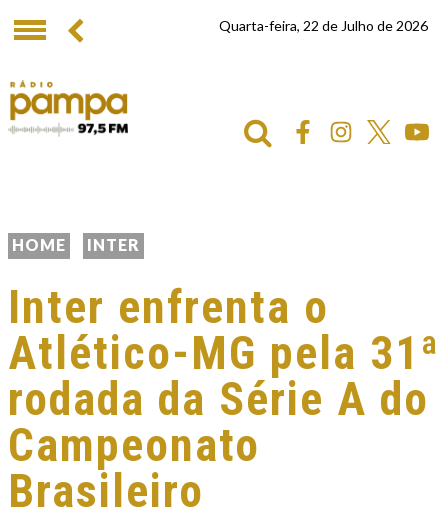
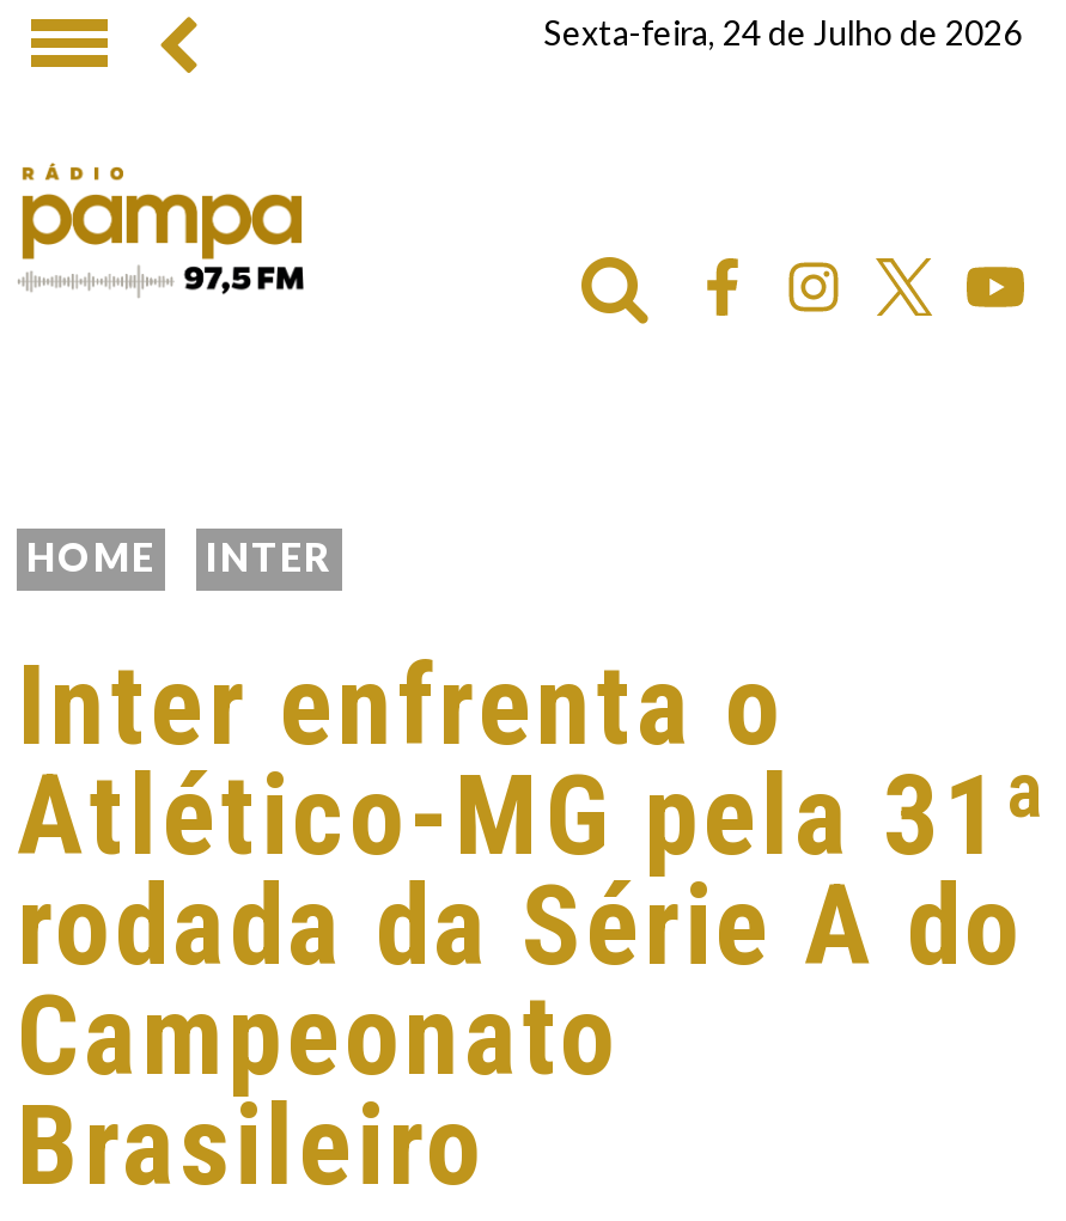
- Quarta-feira, 22 de Julho de 2026
+ Sexta-feira, 24 de Julho de 2026
